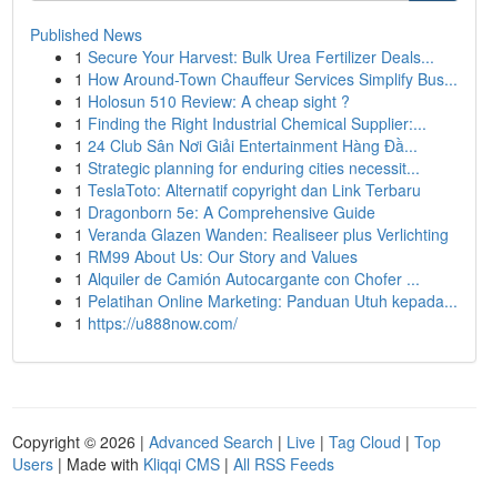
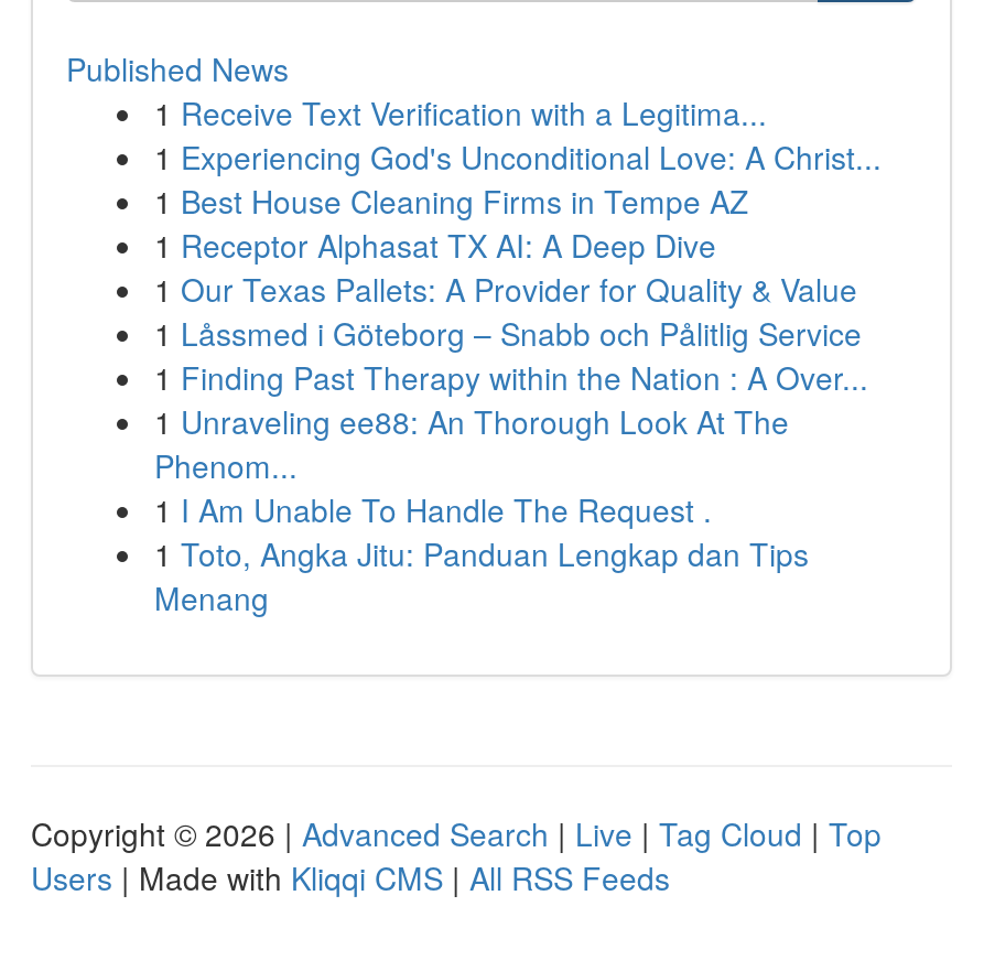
- 1 Secure Your Harvest: Bulk Urea Fertilizer Deals...
- 1 How Around-Town Chauffeur Services Simplify Bus...
- 1 Holosun 510 Review: A cheap sight ?
- 1 Finding the Right Industrial Chemical Supplier:...
- 1 24 Club Sân Nơi Giải Entertainment Hàng Đầ...
- 1 Strategic planning for enduring cities necessit...
- 1 TeslaToto: Alternatif copyright dan Link Terbaru
- 1 Dragonborn 5e: A Comprehensive Guide
- 1 Veranda Glazen Wanden: Realiseer plus Verlichting
- 1 RM99 About Us: Our Story and Values
- 1 Alquiler de Camión Autocargante con Chofer ...
- 1 Pelatihan Online Marketing: Panduan Utuh kepada...
- 1 https://u888now.com/
+ 1 Receive Text Verification with a Legitima...
+ 1 Experiencing God's Unconditional Love: A Christ...
+ 1 Best House Cleaning Firms in Tempe AZ
+ 1 Receptor Alphasat TX AI: A Deep Dive
+ 1 Our Texas Pallets: A Provider for Quality & Value
+ 1 Låssmed i Göteborg – Snabb och Pålitlig Service
+ 1 Finding Past Therapy within the Nation : A Over...
+ 1 Unraveling ee88: An Thorough Look At The
+ Phenom...
+ 1 I Am Unable To Handle The Request .
+ 1 Toto, Angka Jitu: Panduan Lengkap dan Tips
+ Menang
